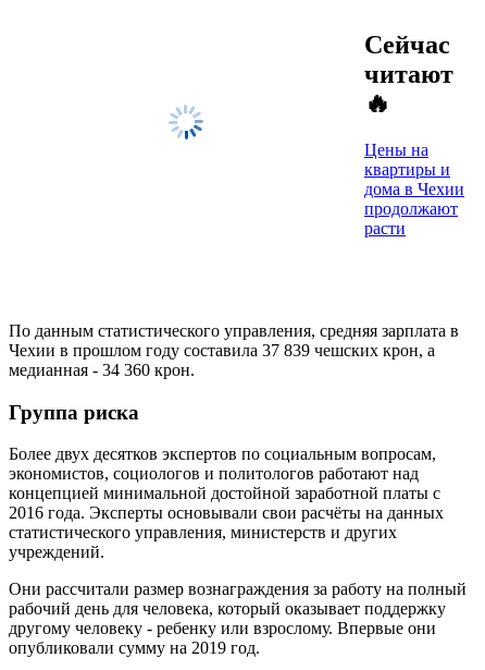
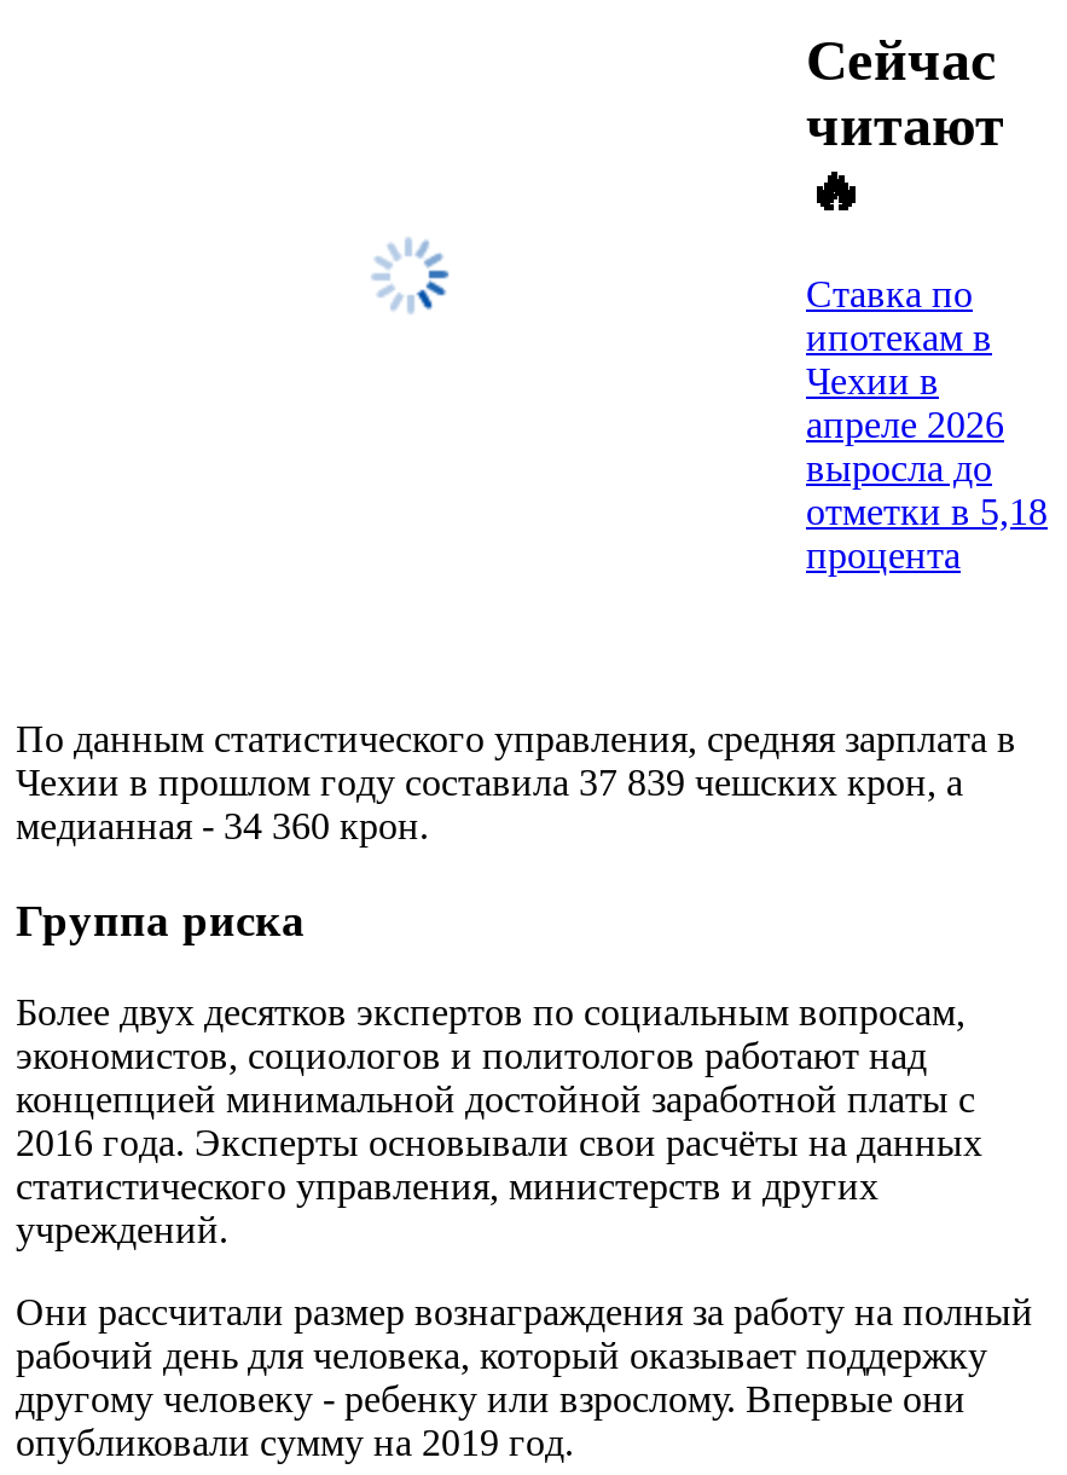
- Цены на
- квартиры и
- дома в Чехии
- продолжают
- расти
+ Ставка по
+ ипотекам в
+ Чехии в
+ апреле 2026
+ выросла до
+ отметки в 5,18
+ процента
